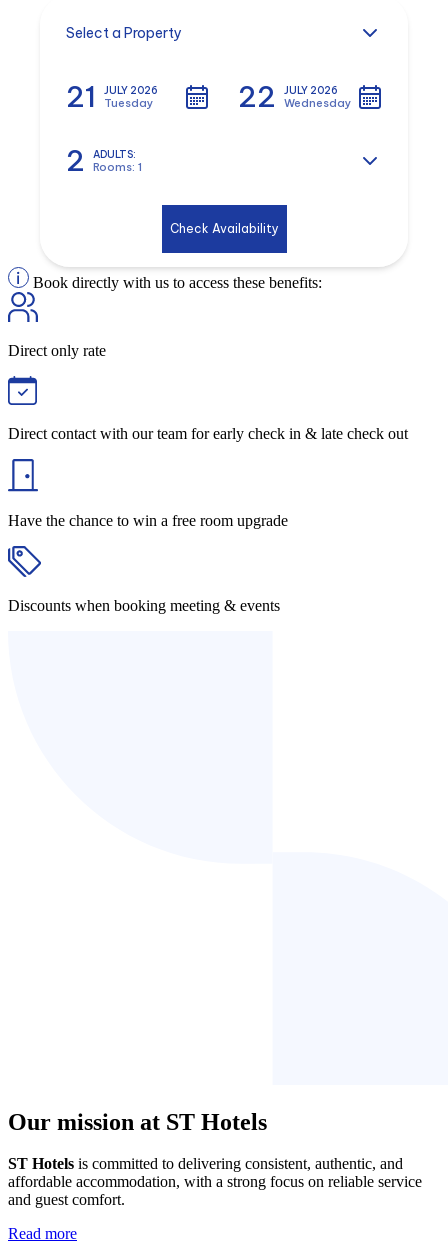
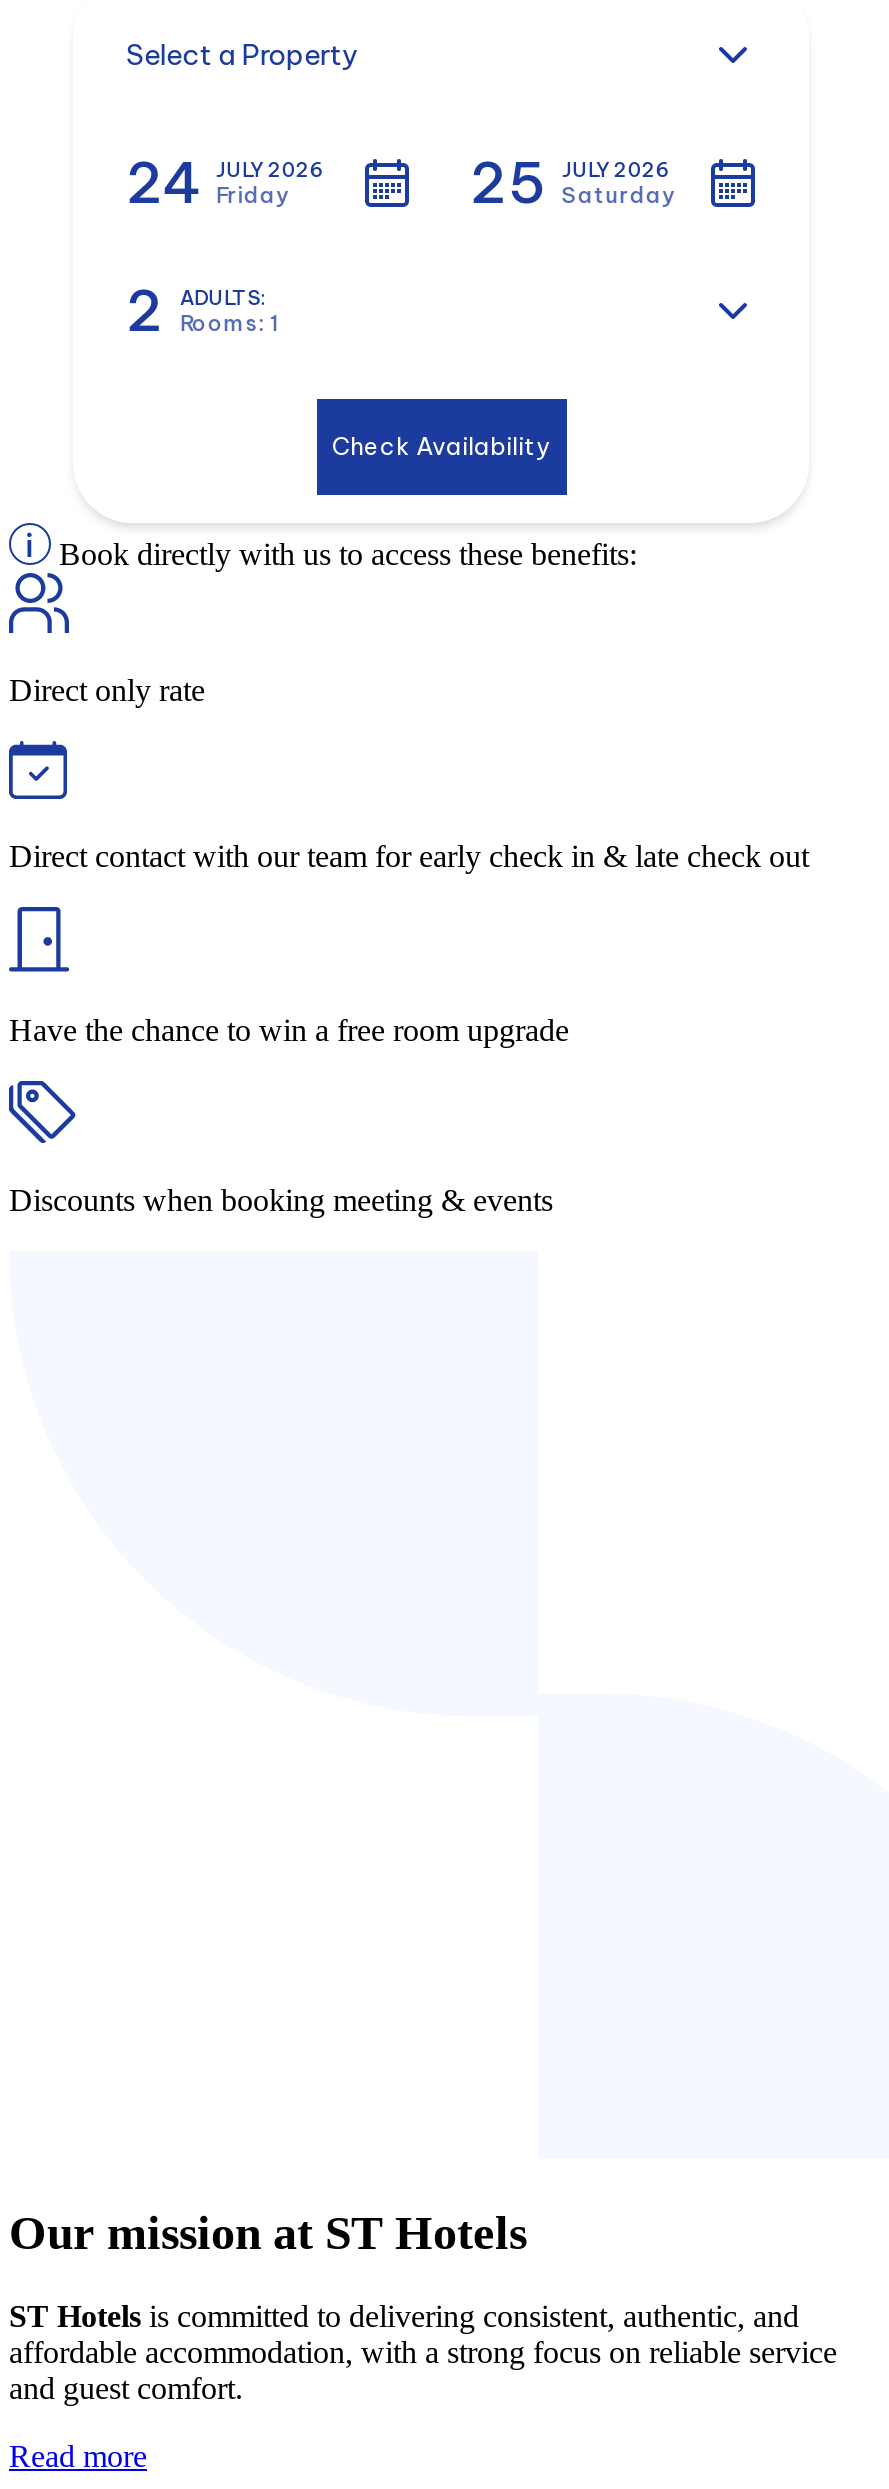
- 21
+ 24

- Tuesday
- 22
+ Friday
+ 25

- Wednesday
+ Saturday
